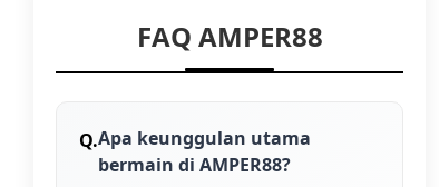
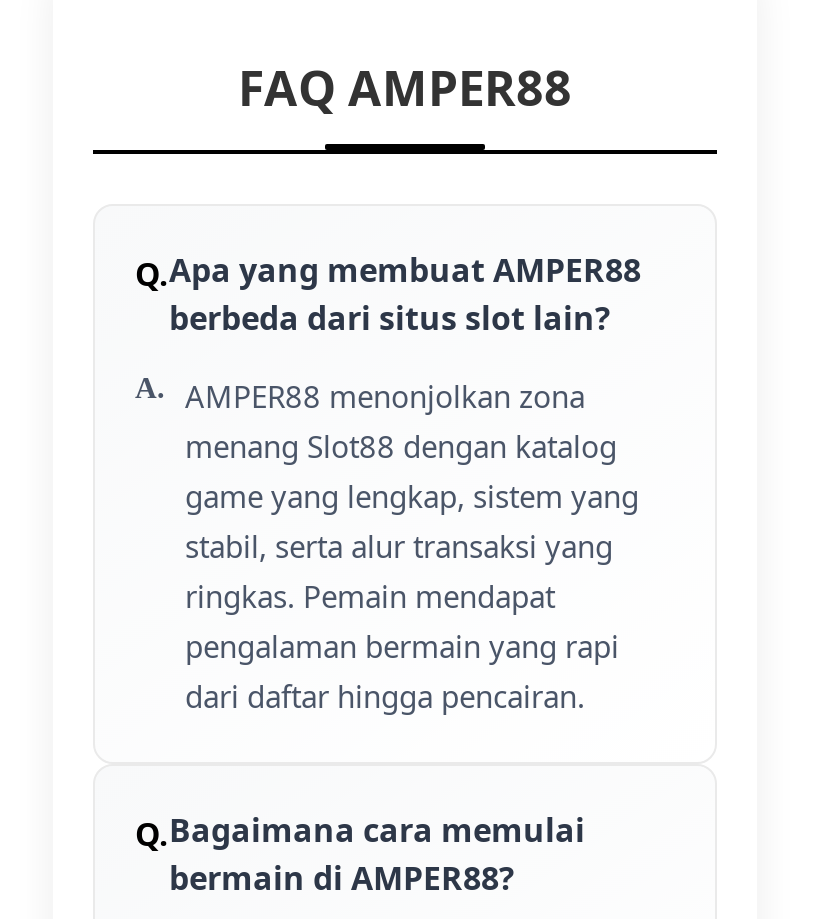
- Apa keunggulan utama
+ Apa yang membuat AMPER88
+ berbeda dari situs slot lain?
+ AMPER88 menonjolkan zona
+ menang Slot88 dengan katalog
+ game yang lengkap, sistem yang
+ stabil, serta alur transaksi yang
+ ringkas. Pemain mendapat
+ pengalaman bermain yang rapi
+ dari daftar hingga pencairan.
+ Bagaimana cara memulai
